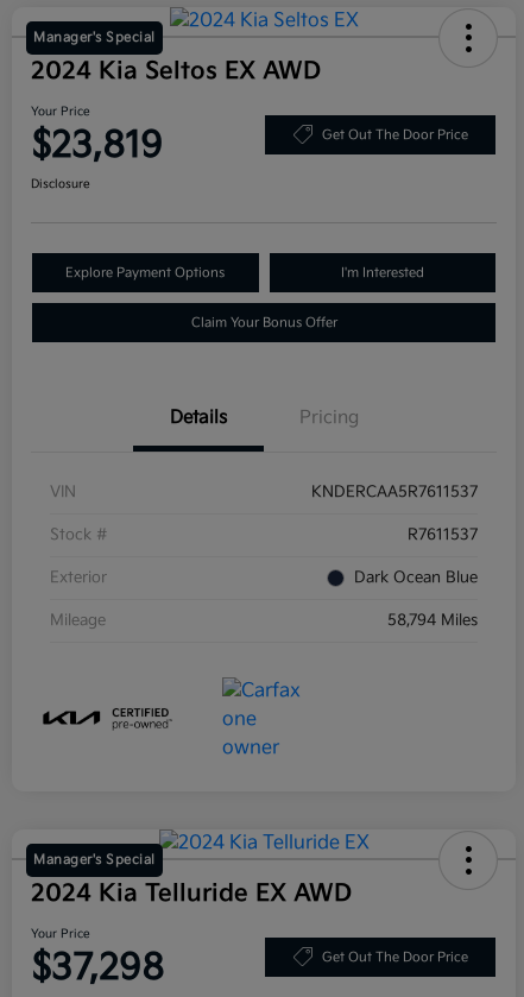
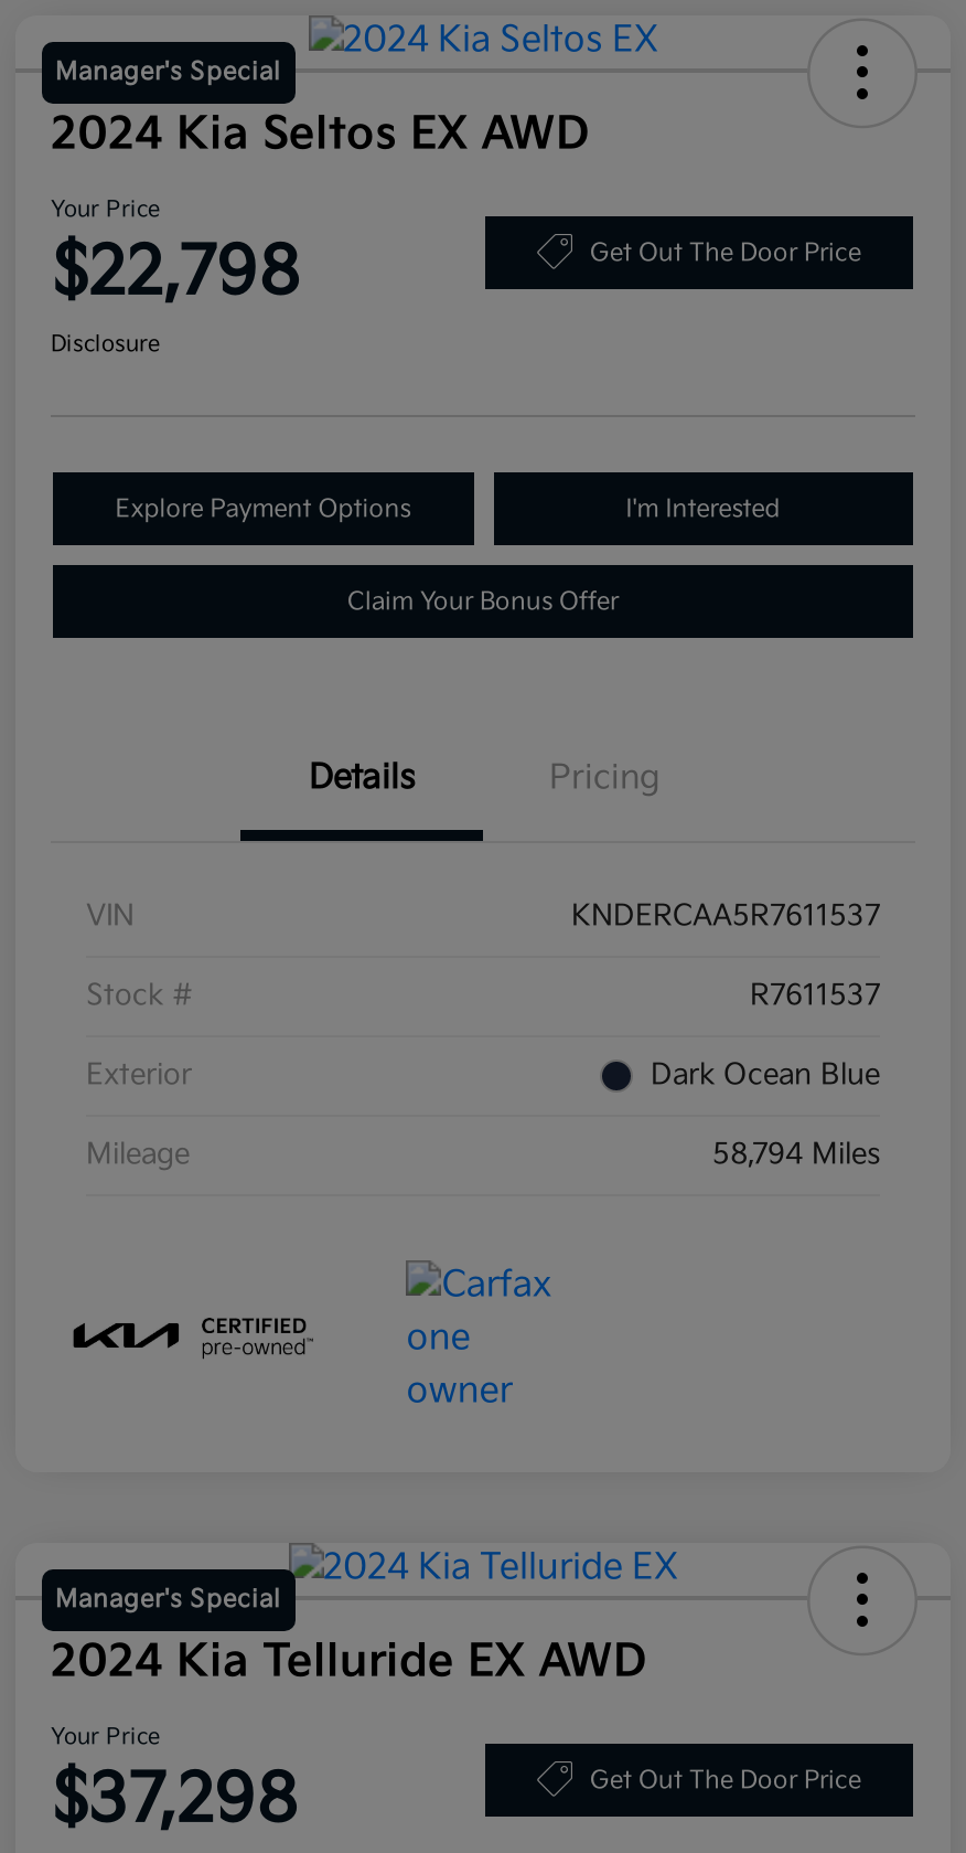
- $23,819
+ $22,798
